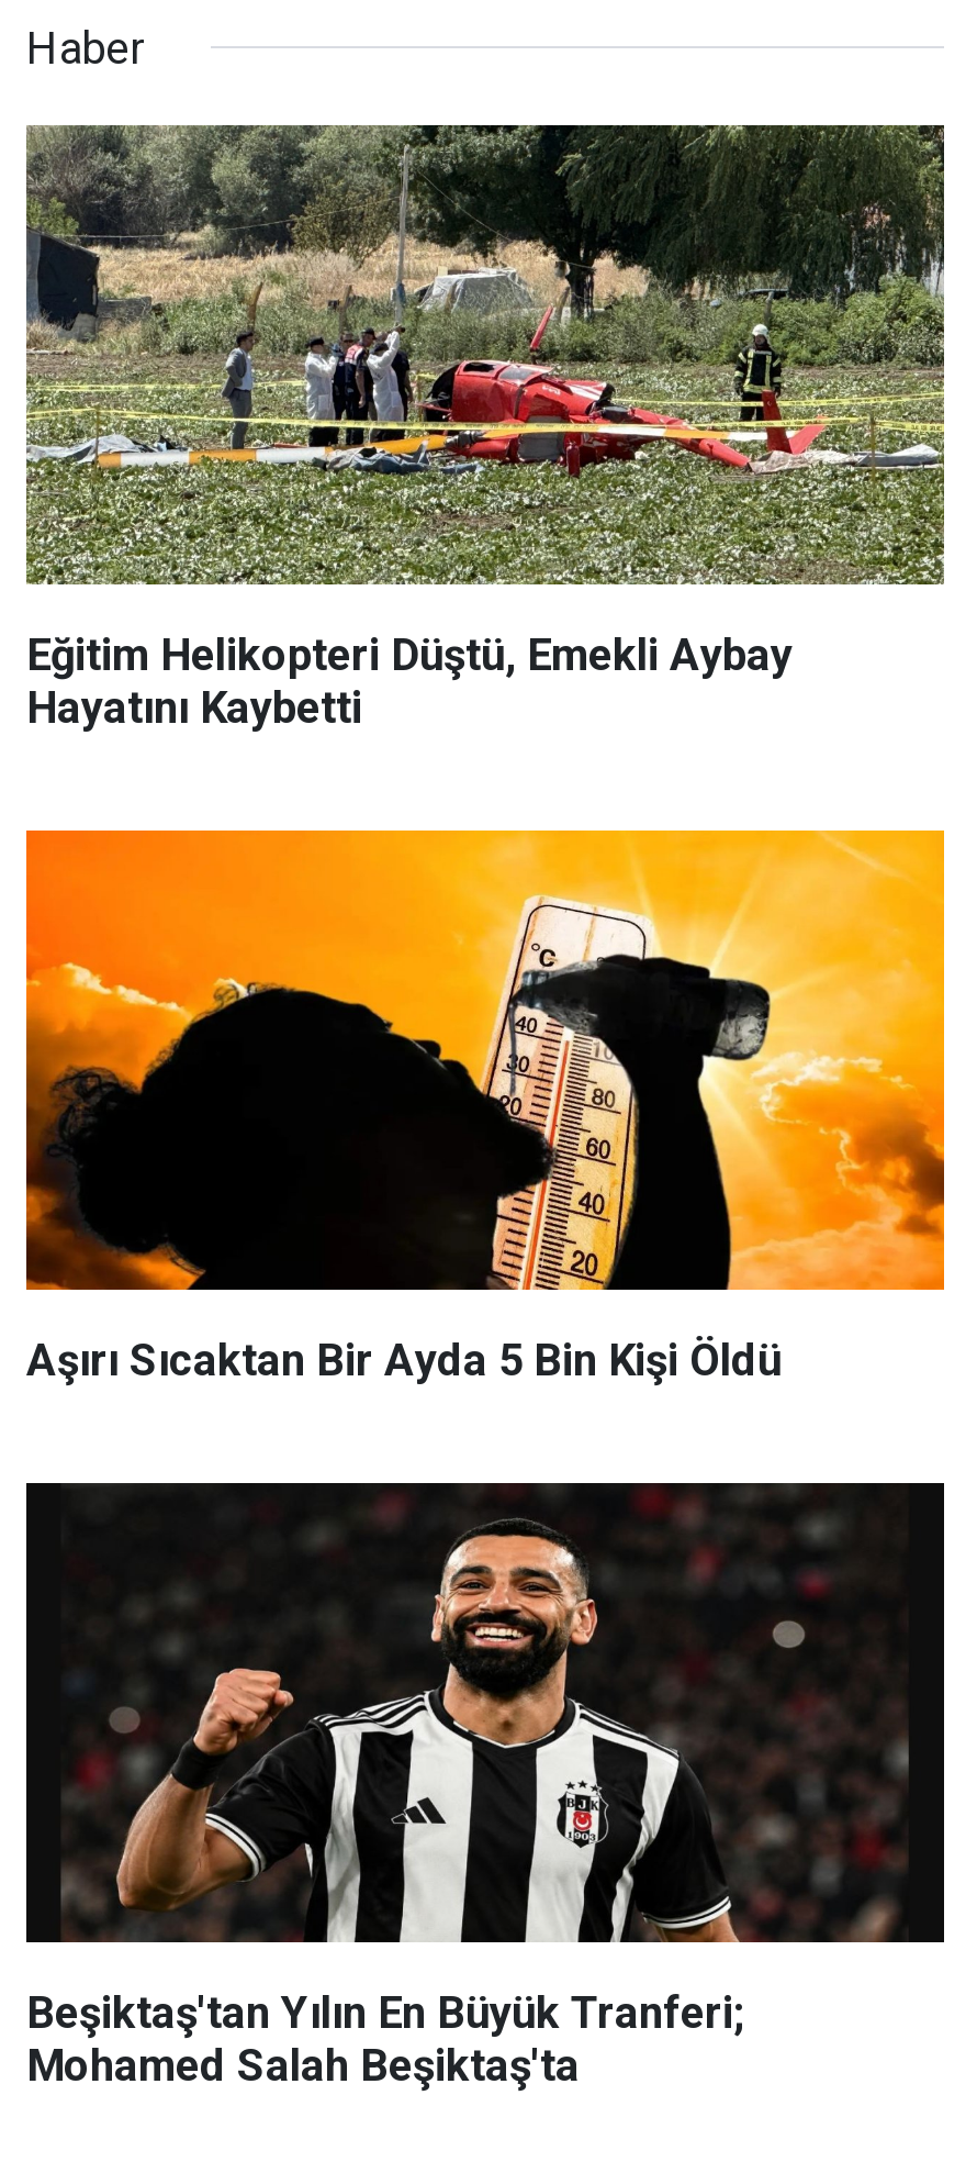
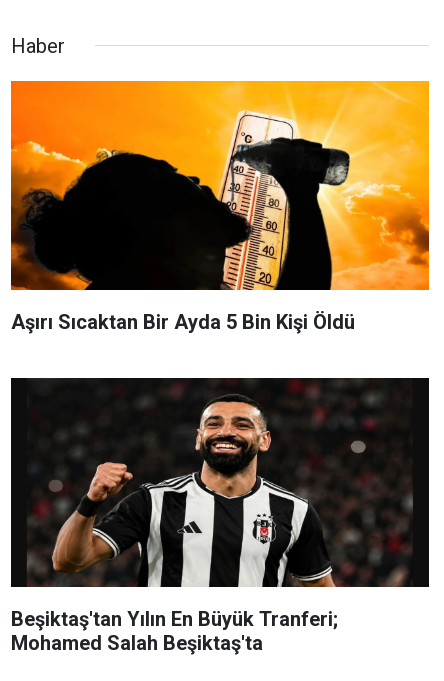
- [image]
- Eğitim Helikopteri Düştü, Emekli Aybay
- Hayatını Kaybetti
